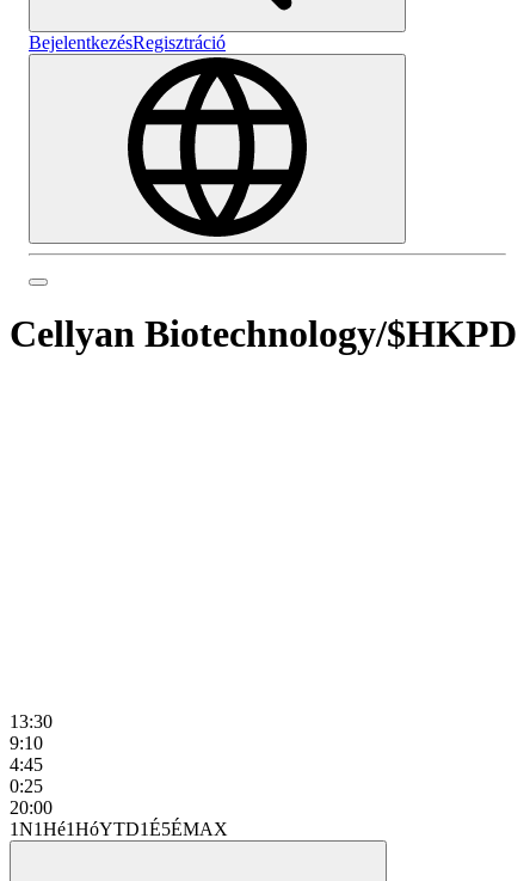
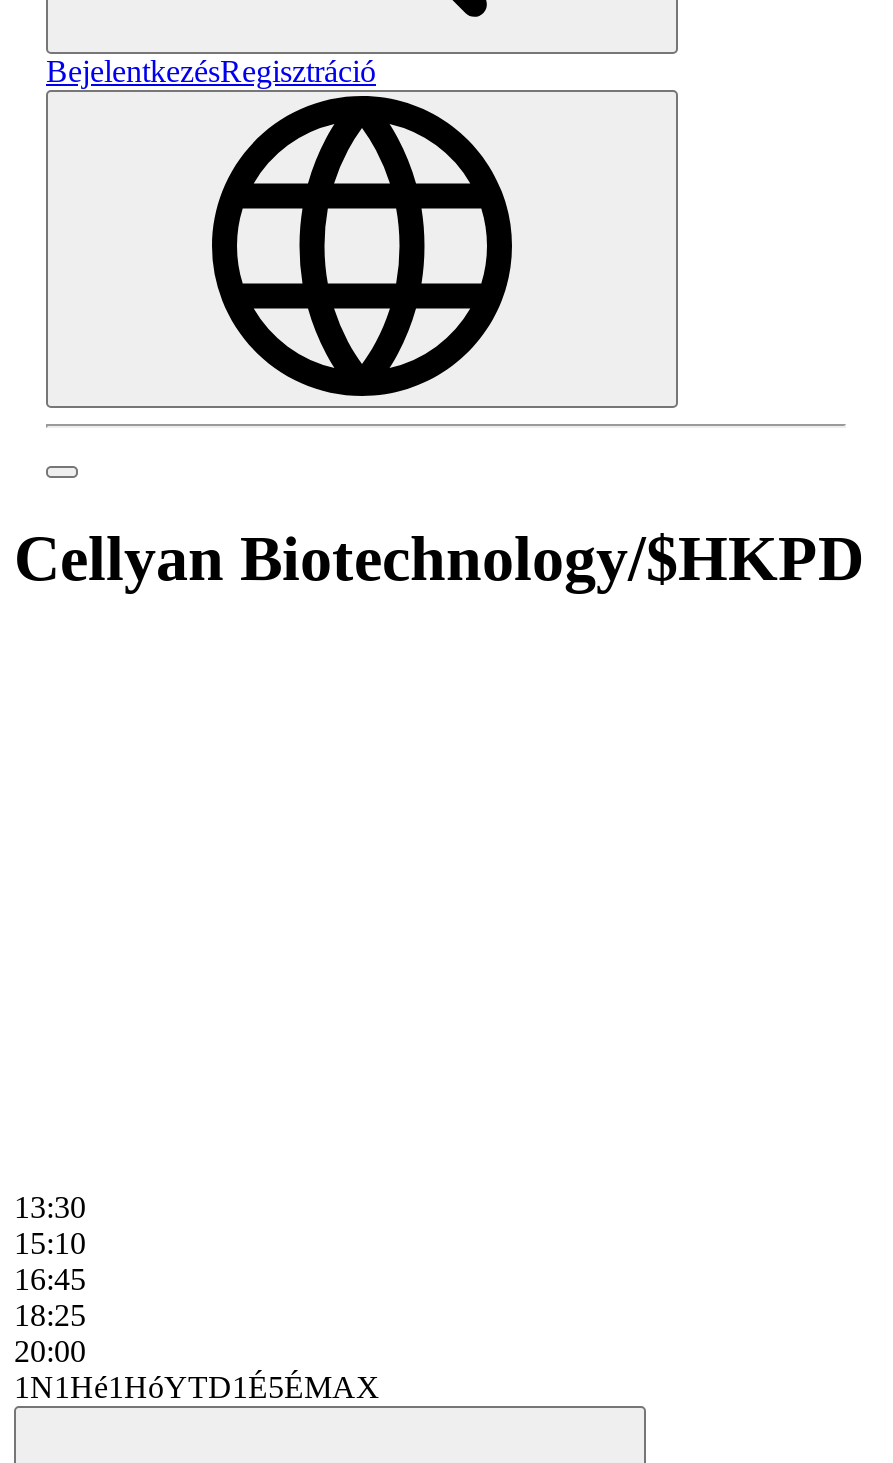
- 9:10
+ 15:10

- 4:45
+ 16:45

- 0:25
+ 18:25
